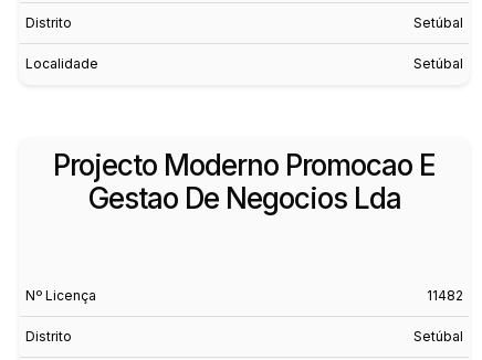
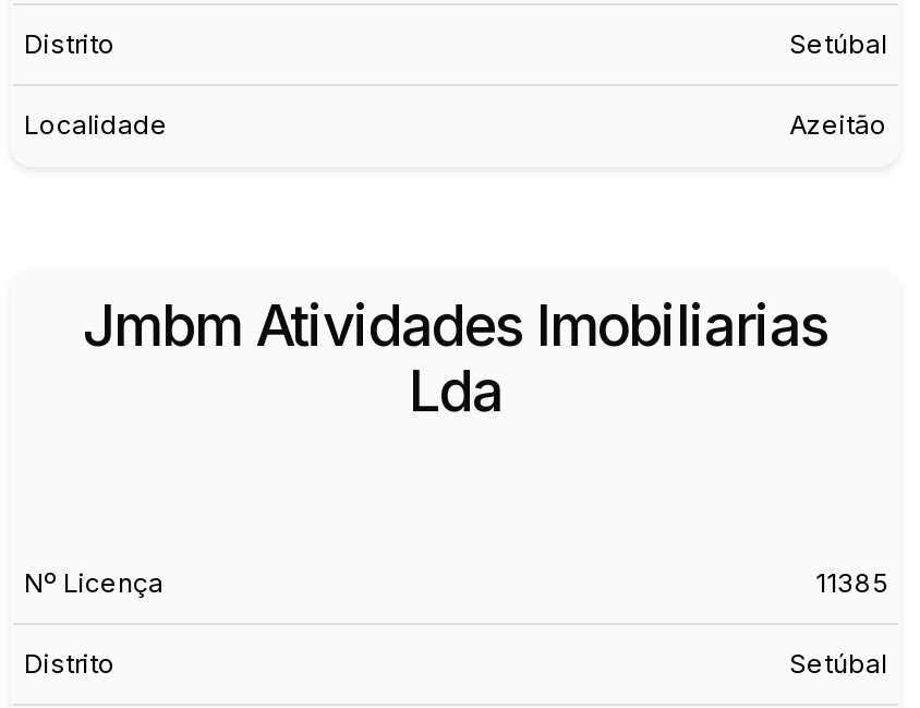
- Setúbal
+ Azeitão

- Projecto Moderno Promocao E
- Gestao De Negocios Lda
+ Jmbm Atividades Imobiliarias
+ Lda

- 11482
+ 11385
